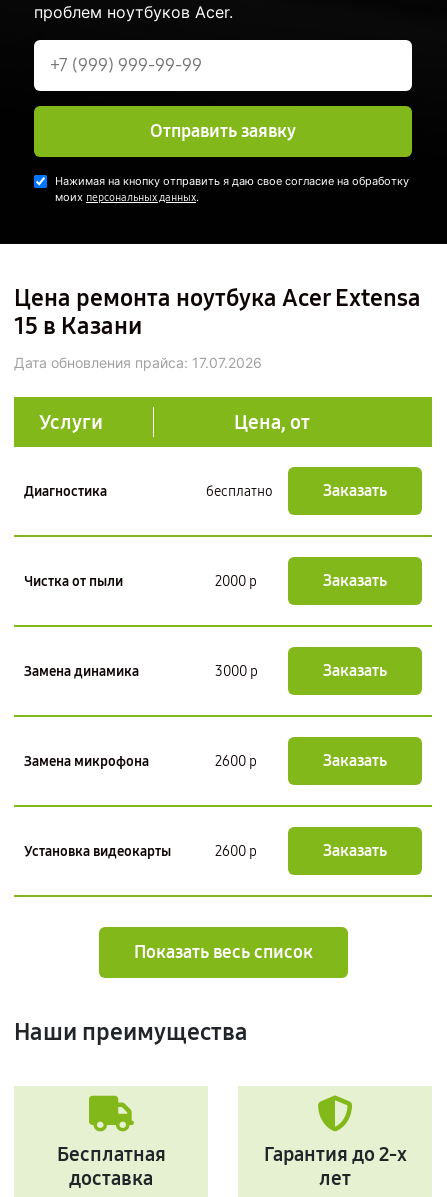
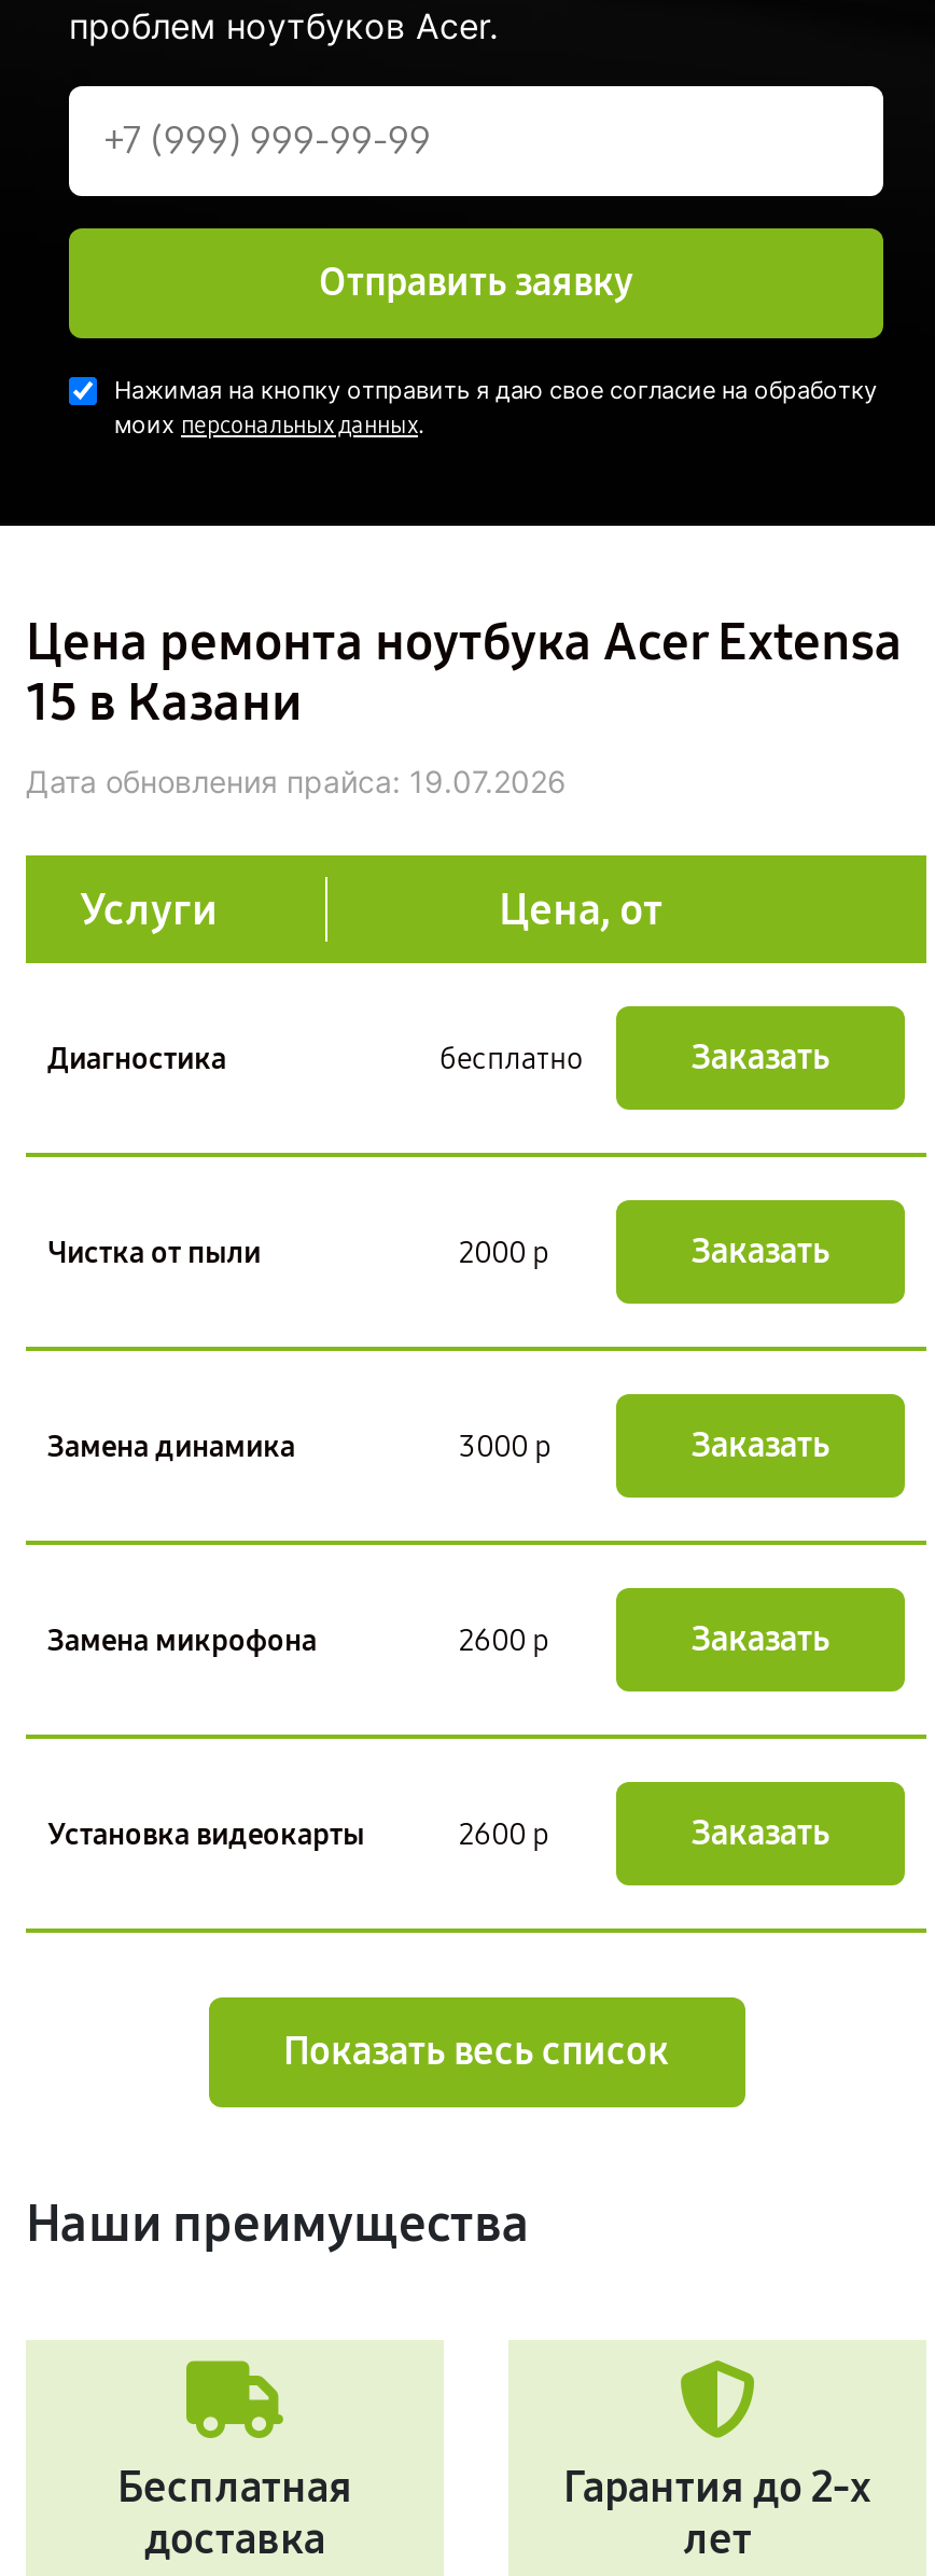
- Дата обновления прайса: 17.07.2026
+ Дата обновления прайса: 19.07.2026
